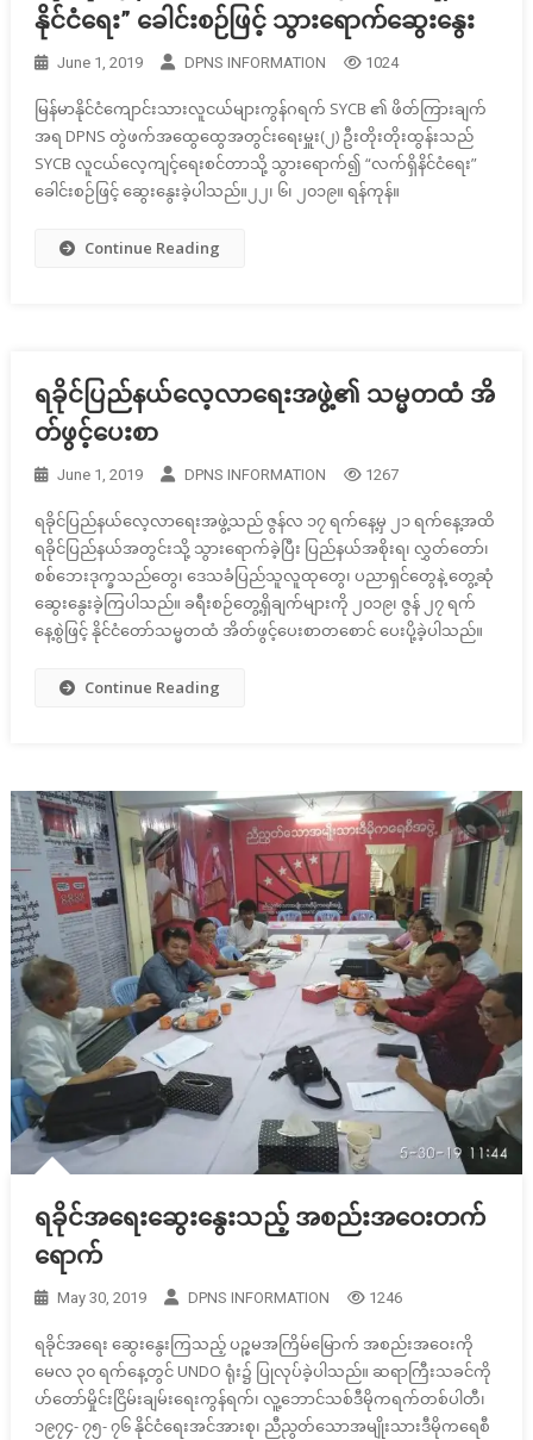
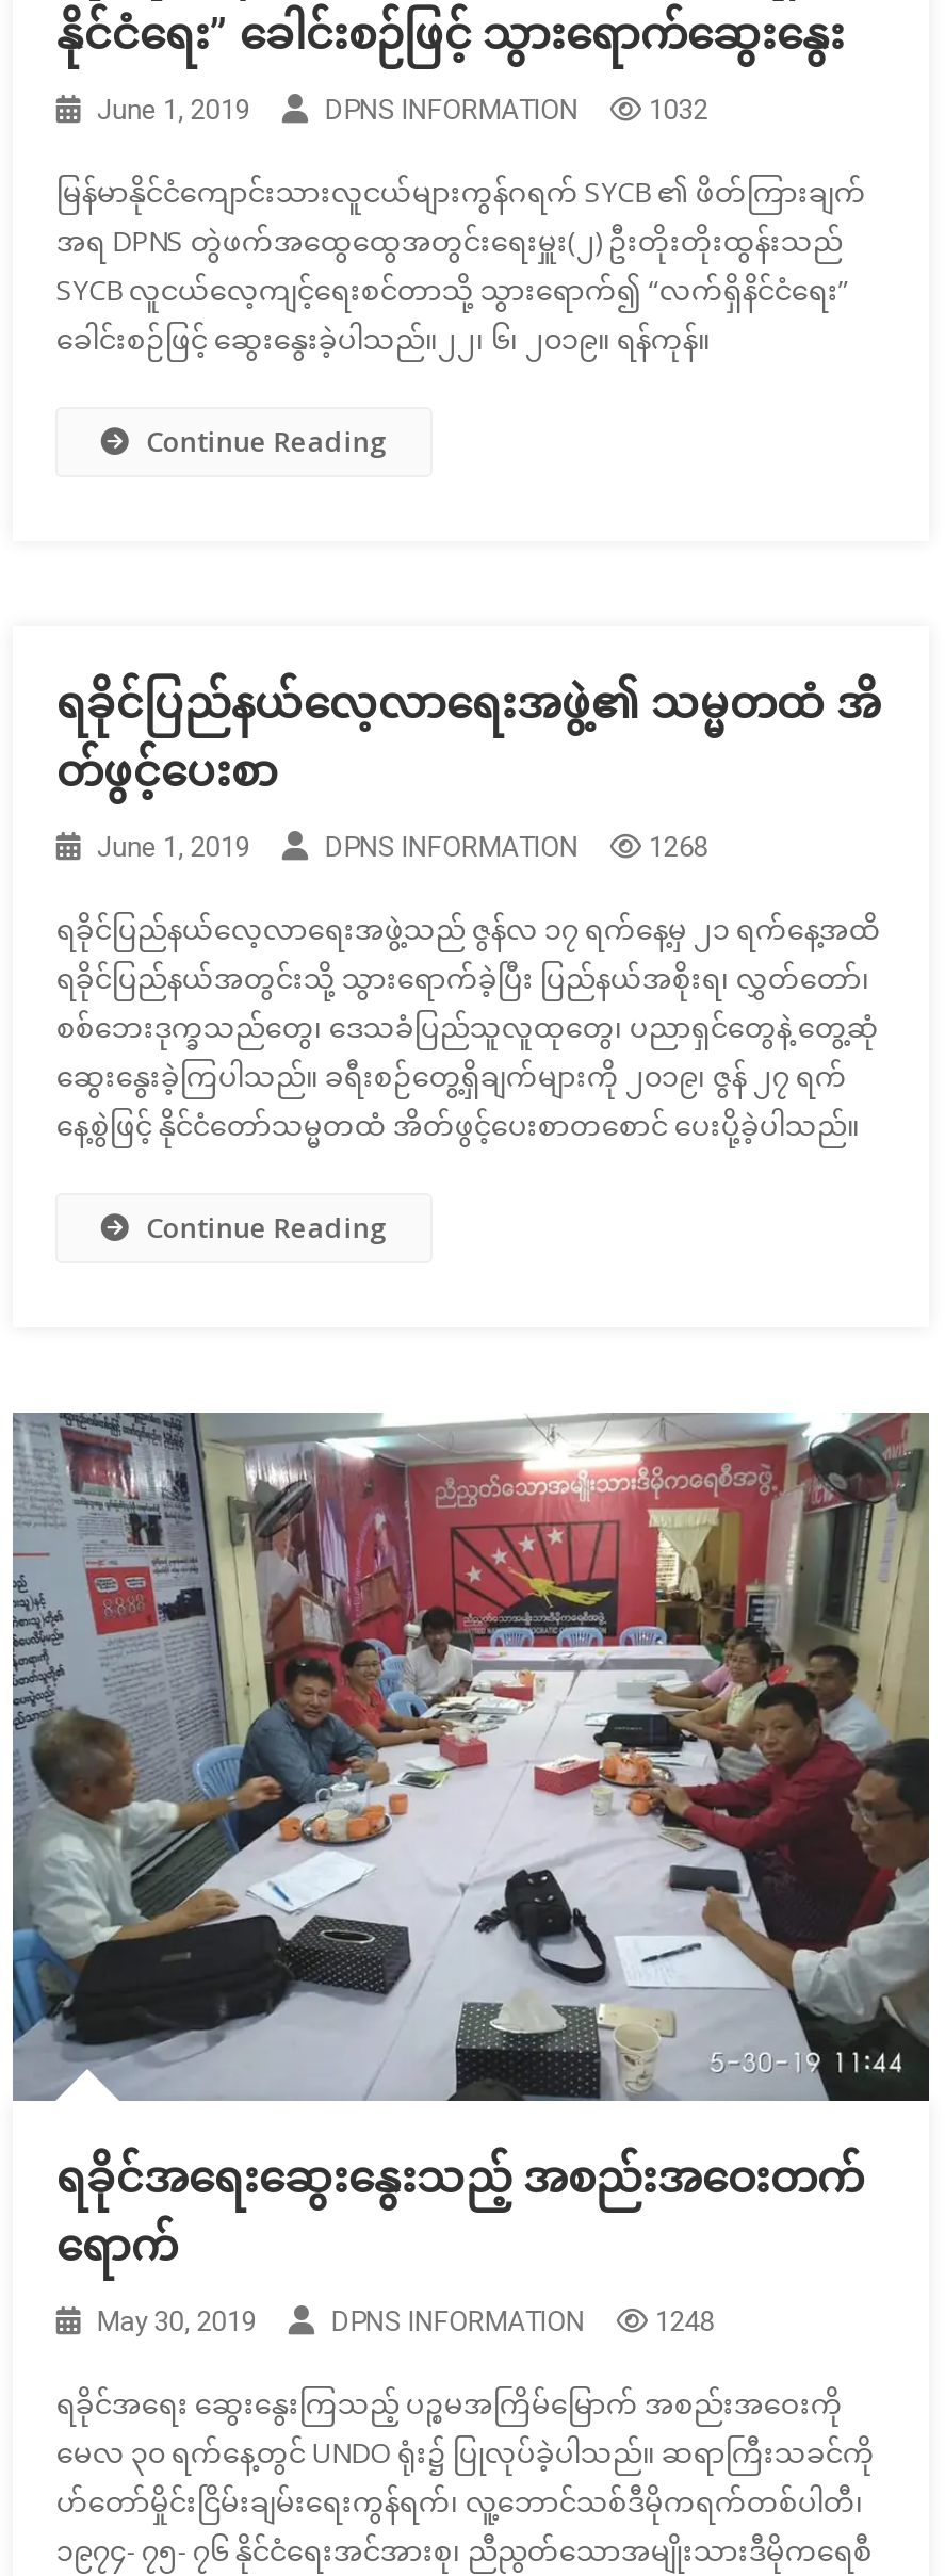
- 1024
+ 1032

- 1267
+ 1268

- 1246
+ 1248
